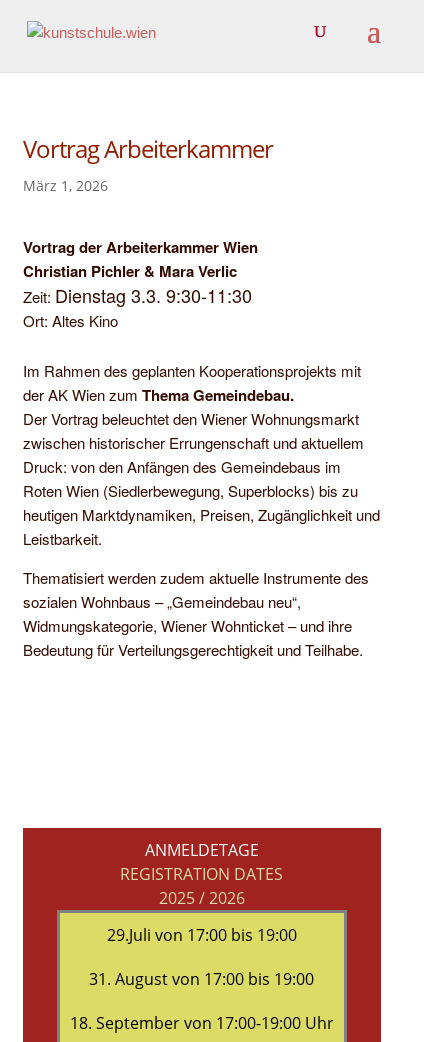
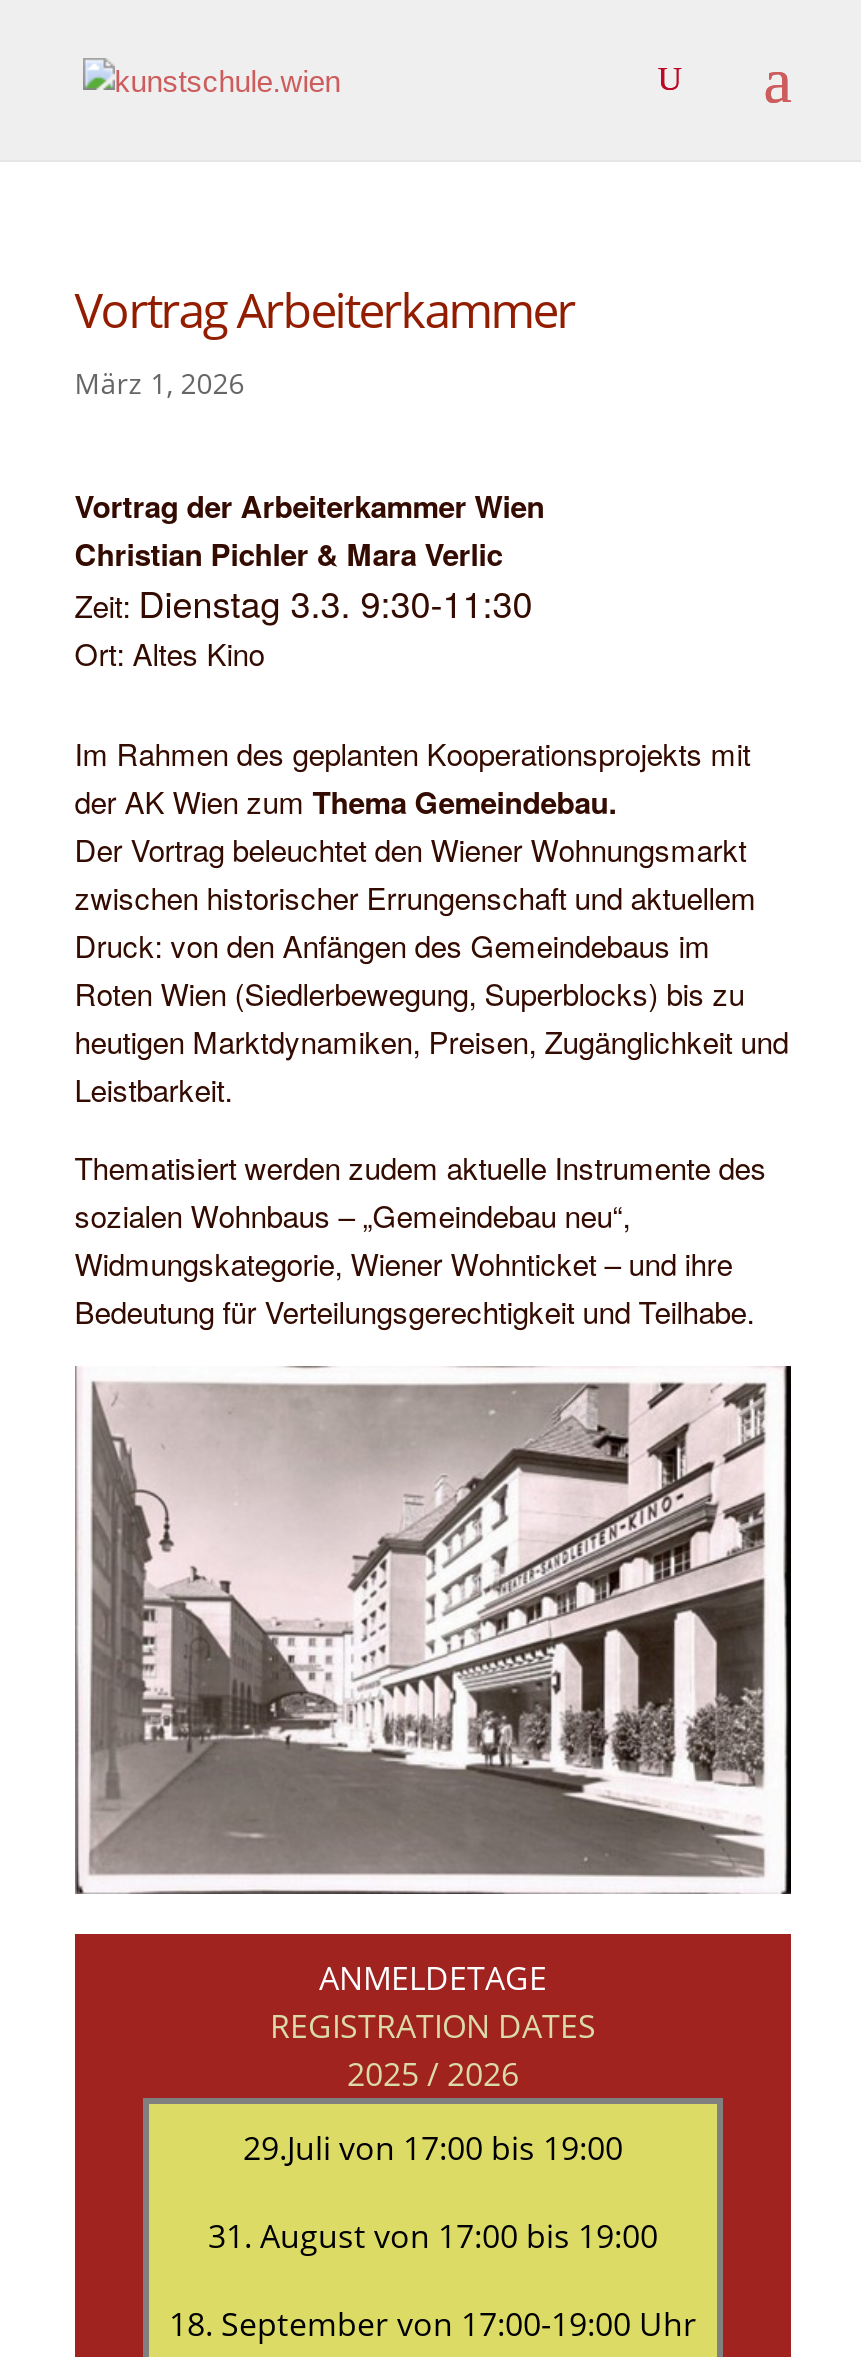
+ [image]
